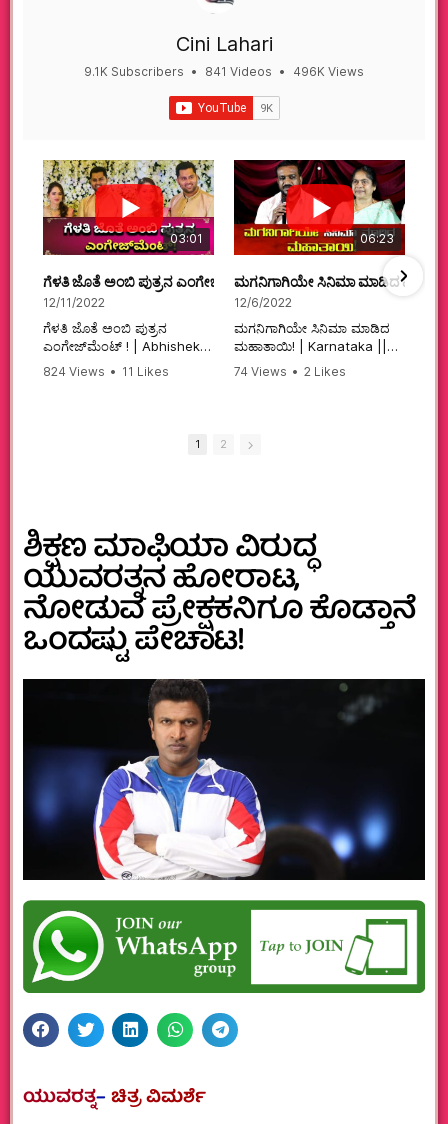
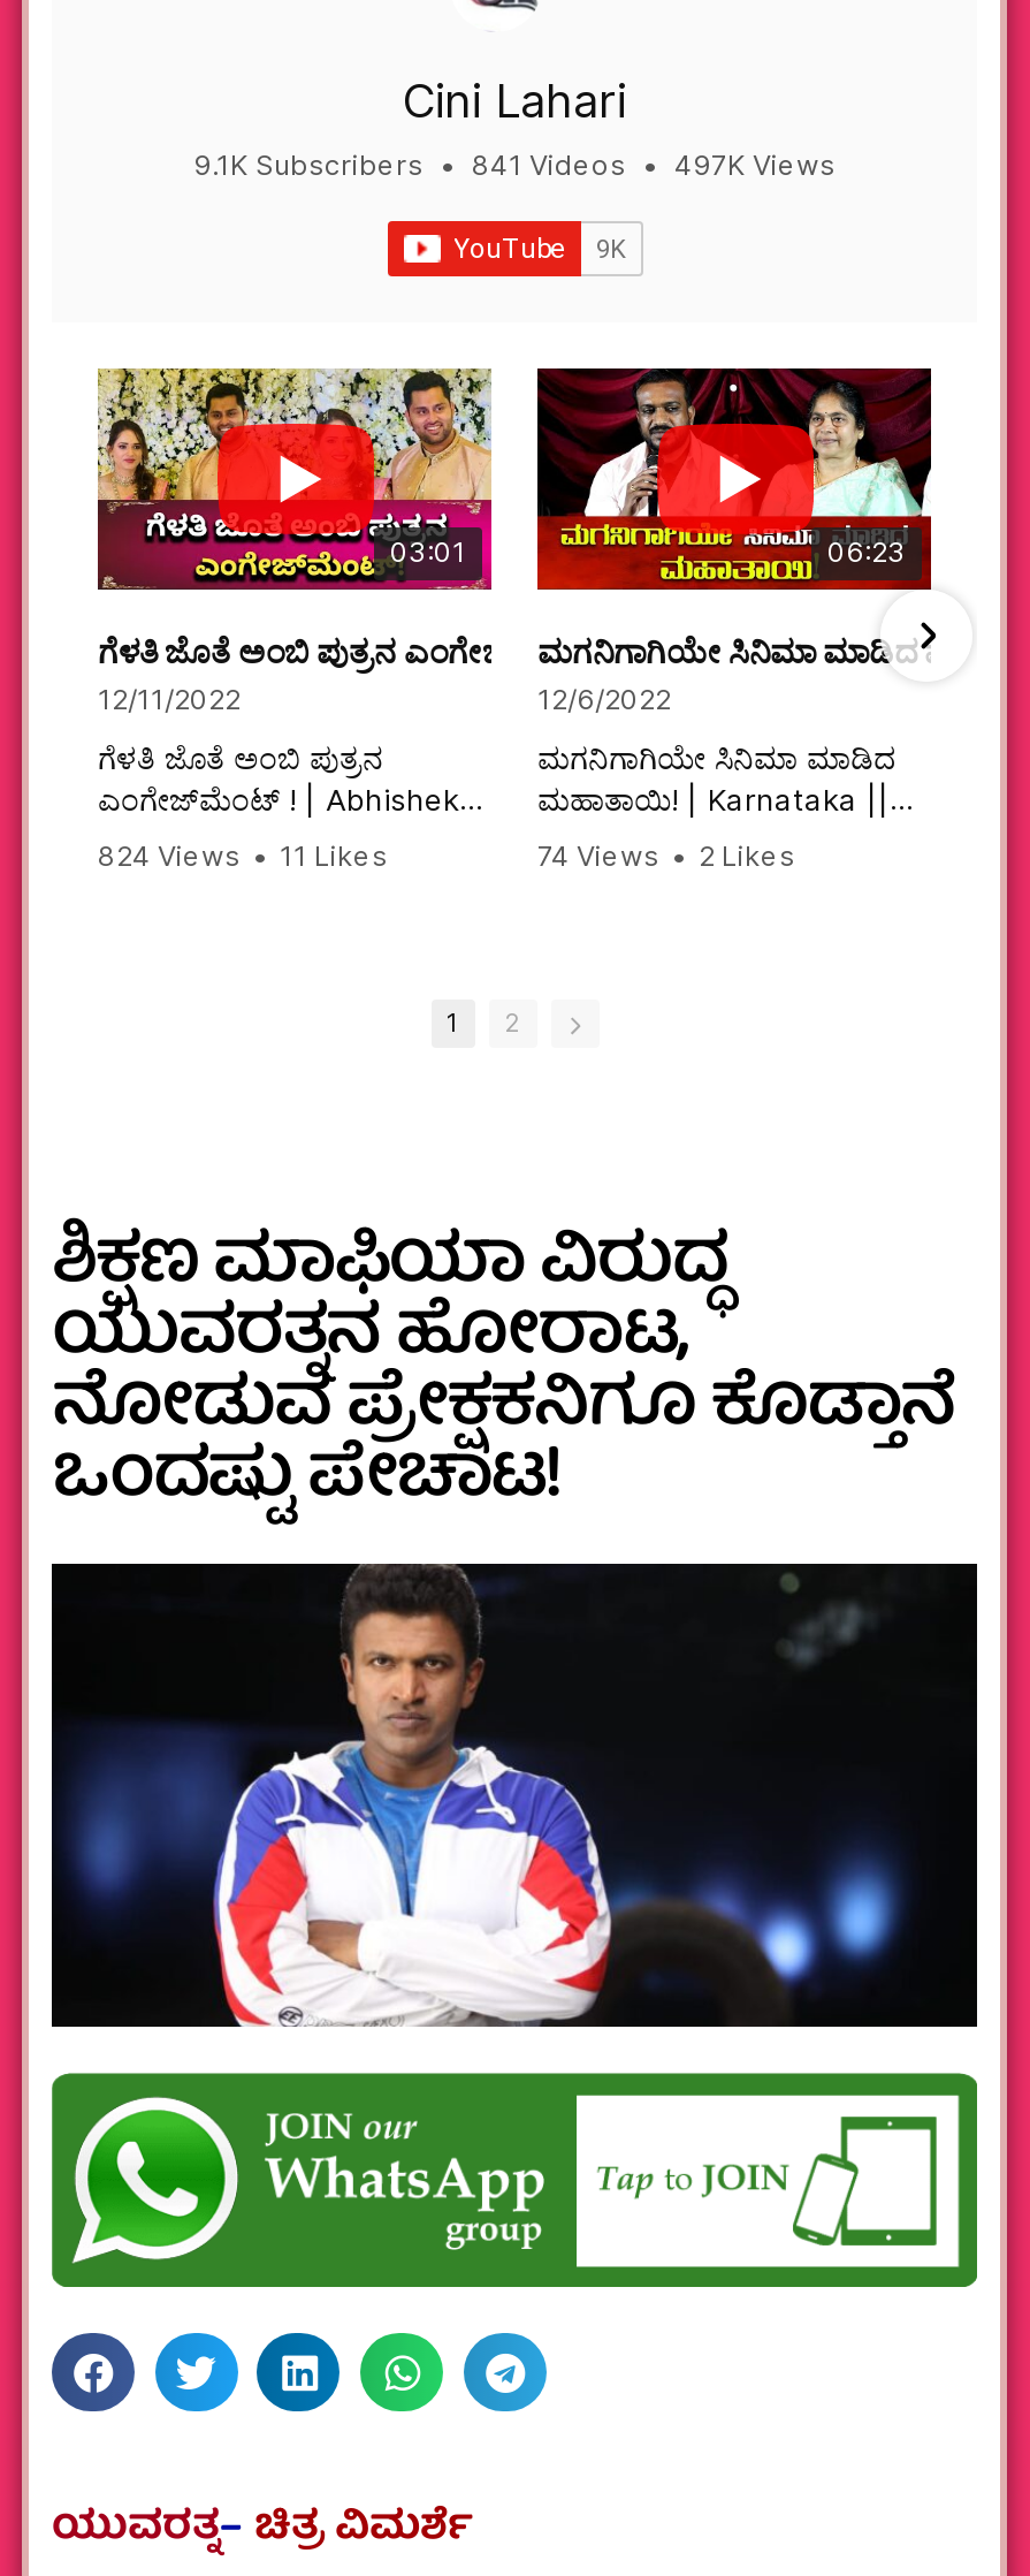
- 9.1K Subscribers • 841 Videos • 496K Views
+ 9.1K Subscribers • 841 Videos • 497K Views
